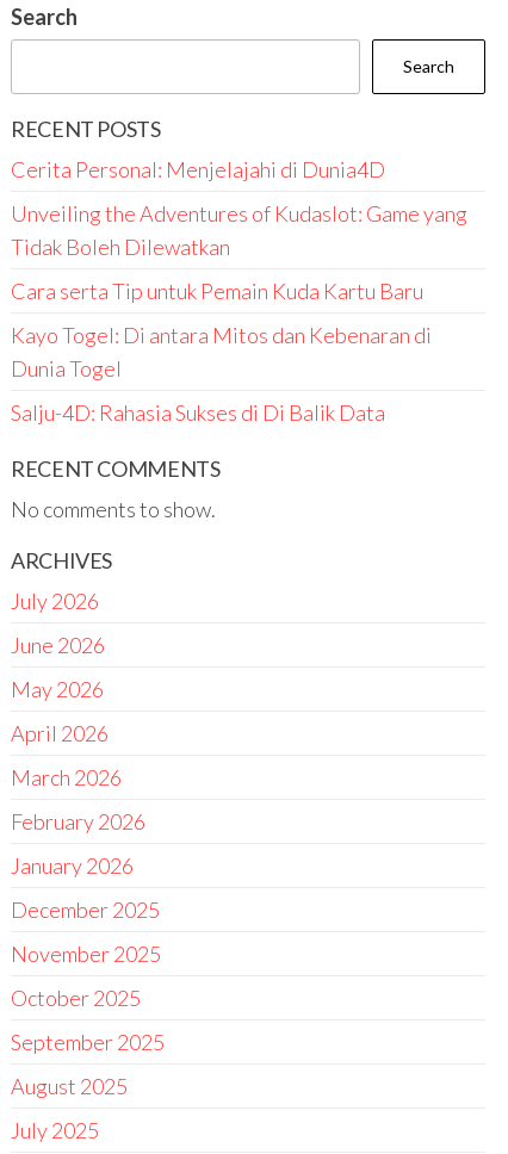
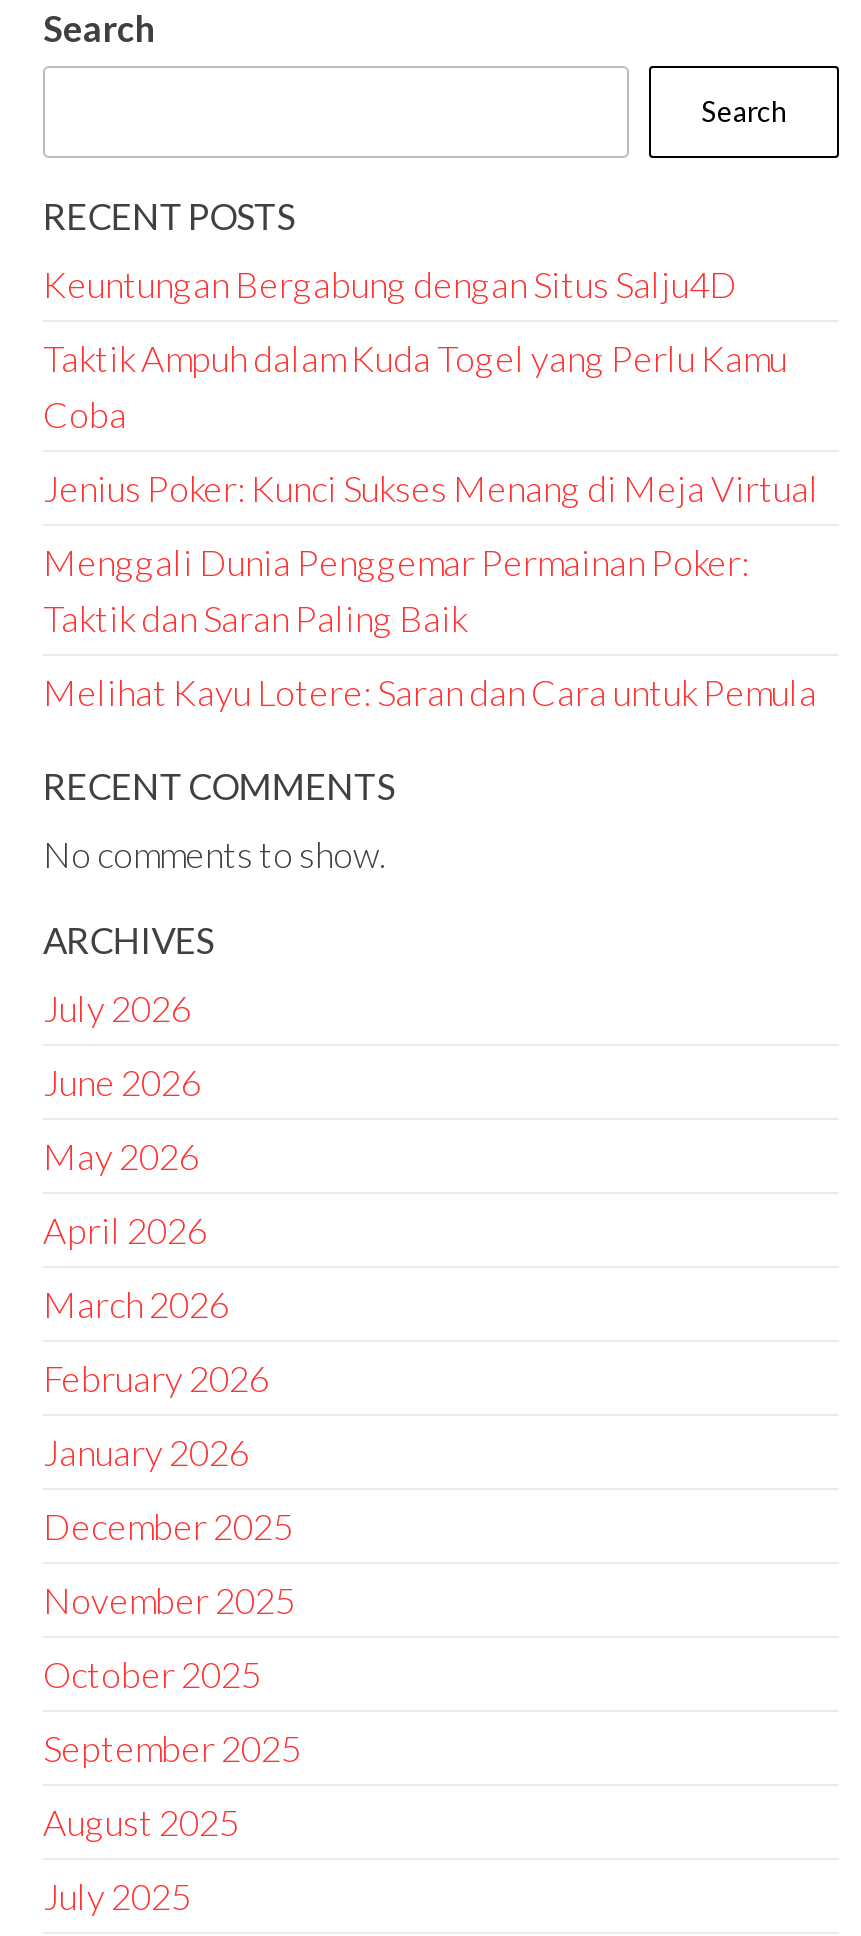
- Cerita Personal: Menjelajahi di Dunia4D
+ Keuntungan Bergabung dengan Situs Salju4D

- Unveiling the Adventures of Kudaslot: Game yang
- Tidak Boleh Dilewatkan
+ Taktik Ampuh dalam Kuda Togel yang Perlu Kamu
+ Coba

- Cara serta Tip untuk Pemain Kuda Kartu Baru
+ Jenius Poker: Kunci Sukses Menang di Meja Virtual

- Kayo Togel: Di antara Mitos dan Kebenaran di
- Dunia Togel
+ Menggali Dunia Penggemar Permainan Poker:
+ Taktik dan Saran Paling Baik

- Salju-4D: Rahasia Sukses di Di Balik Data
+ Melihat Kayu Lotere: Saran dan Cara untuk Pemula
